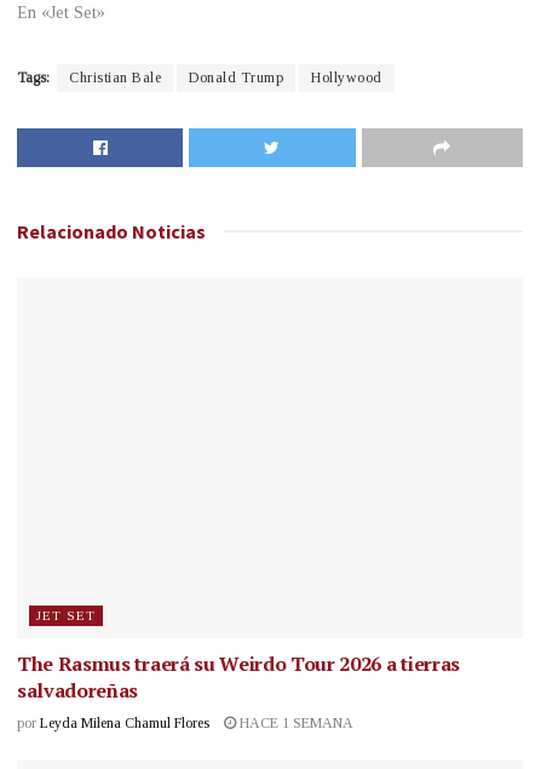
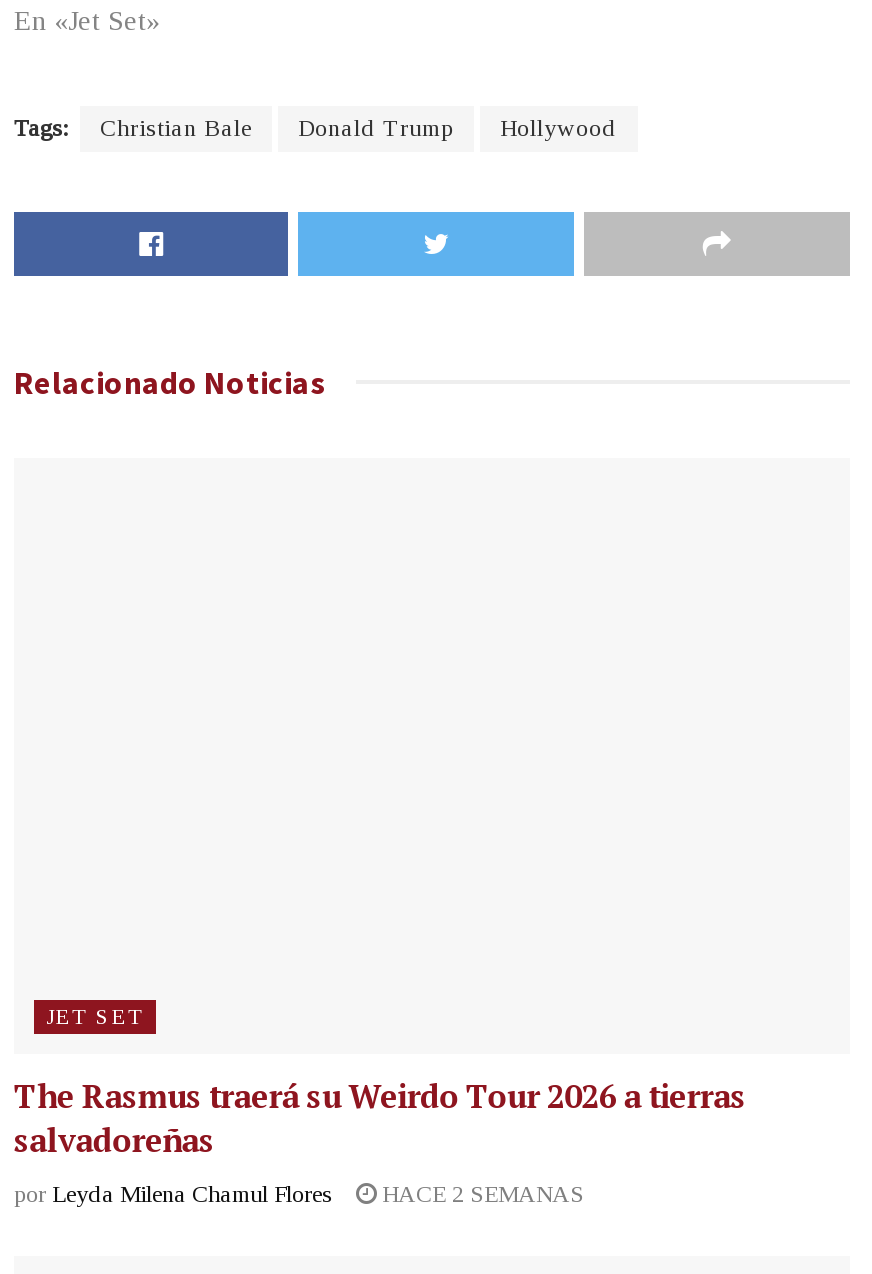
- por Leyda Milena Chamul Flores HACE 1 SEMANA
+ por Leyda Milena Chamul Flores HACE 2 SEMANAS
